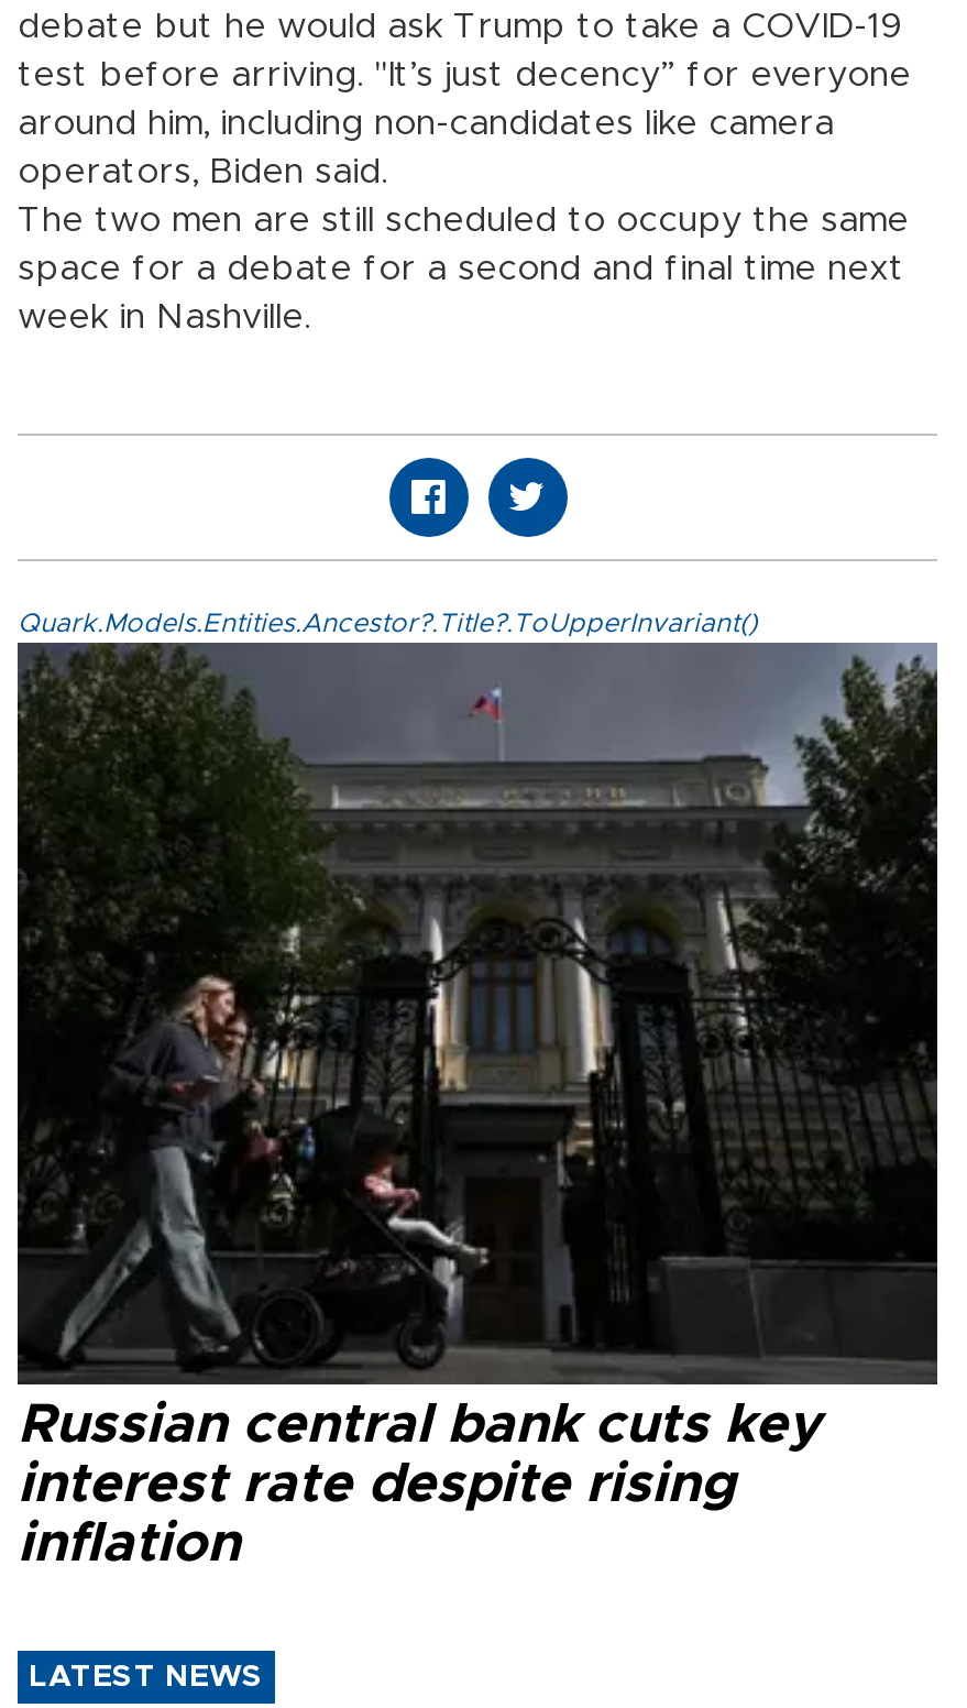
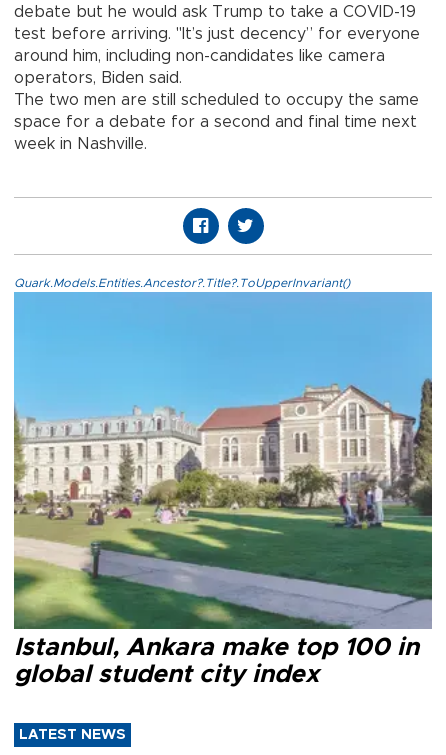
- [image]
- Russian central bank cuts key
- interest rate despite rising
- inflation
+ [image]
+ Istanbul, Ankara make top 100 in
+ global student city index
